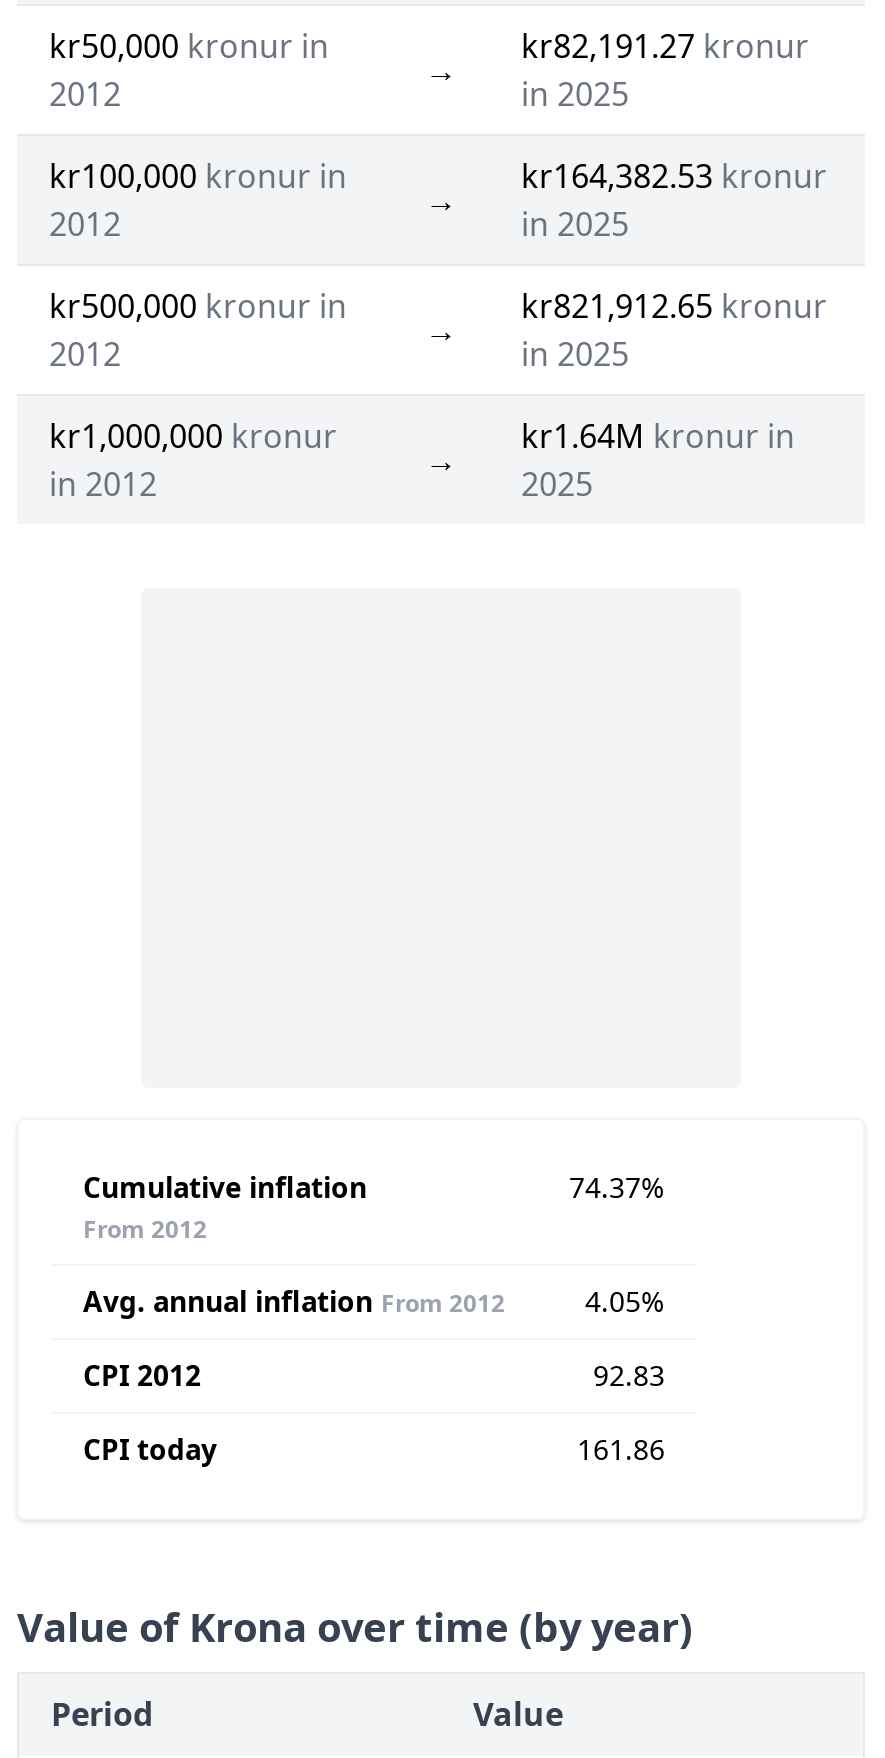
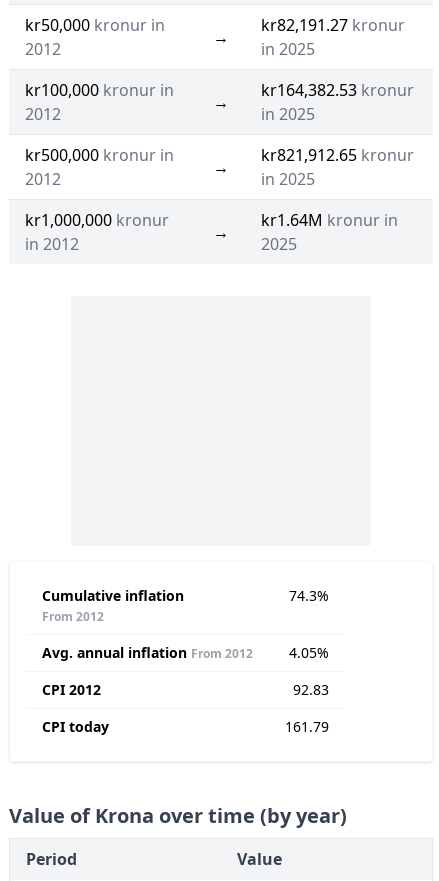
- 74.37%
+ 74.3%

- 161.86
+ 161.79
